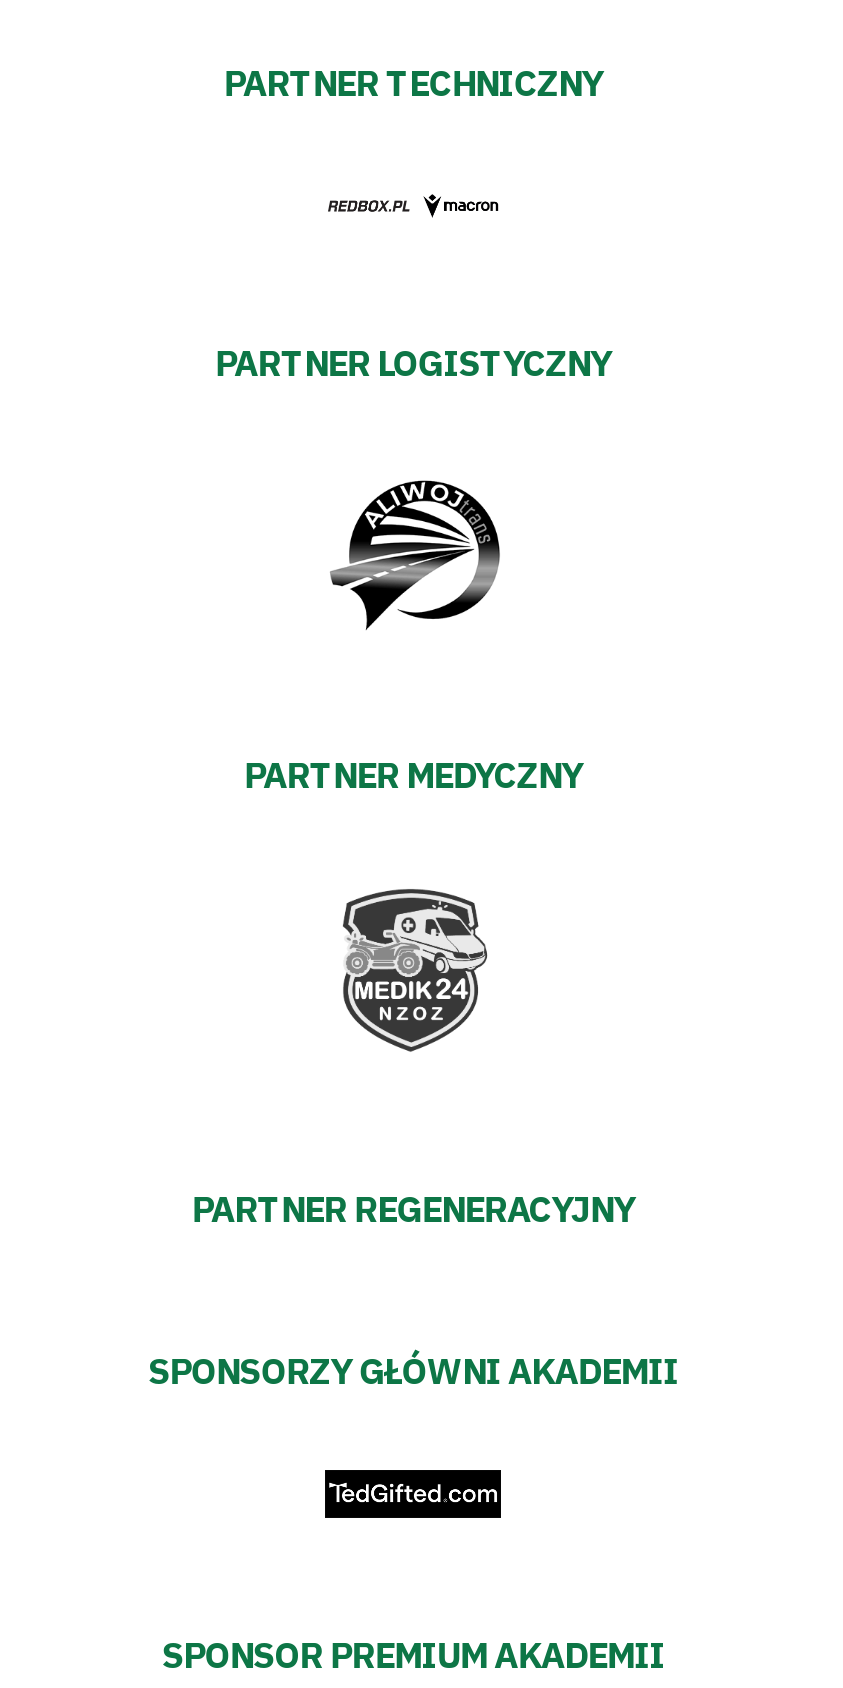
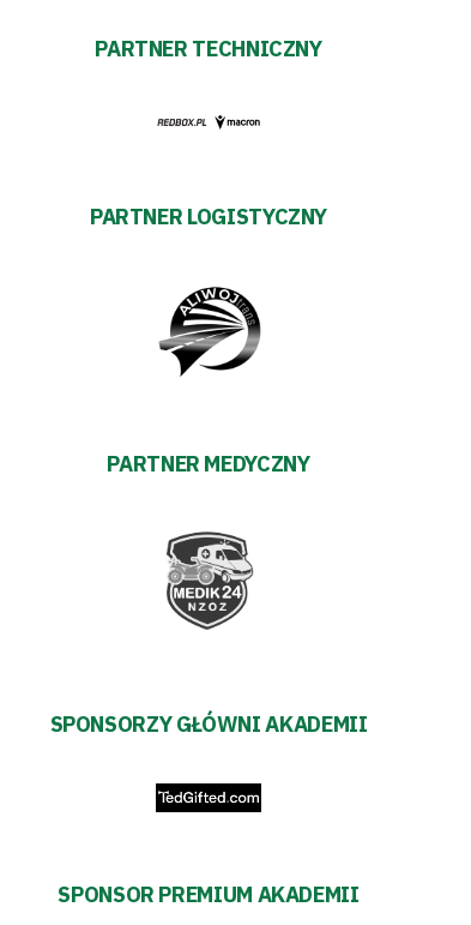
- PARTNER REGENERACYJNY
